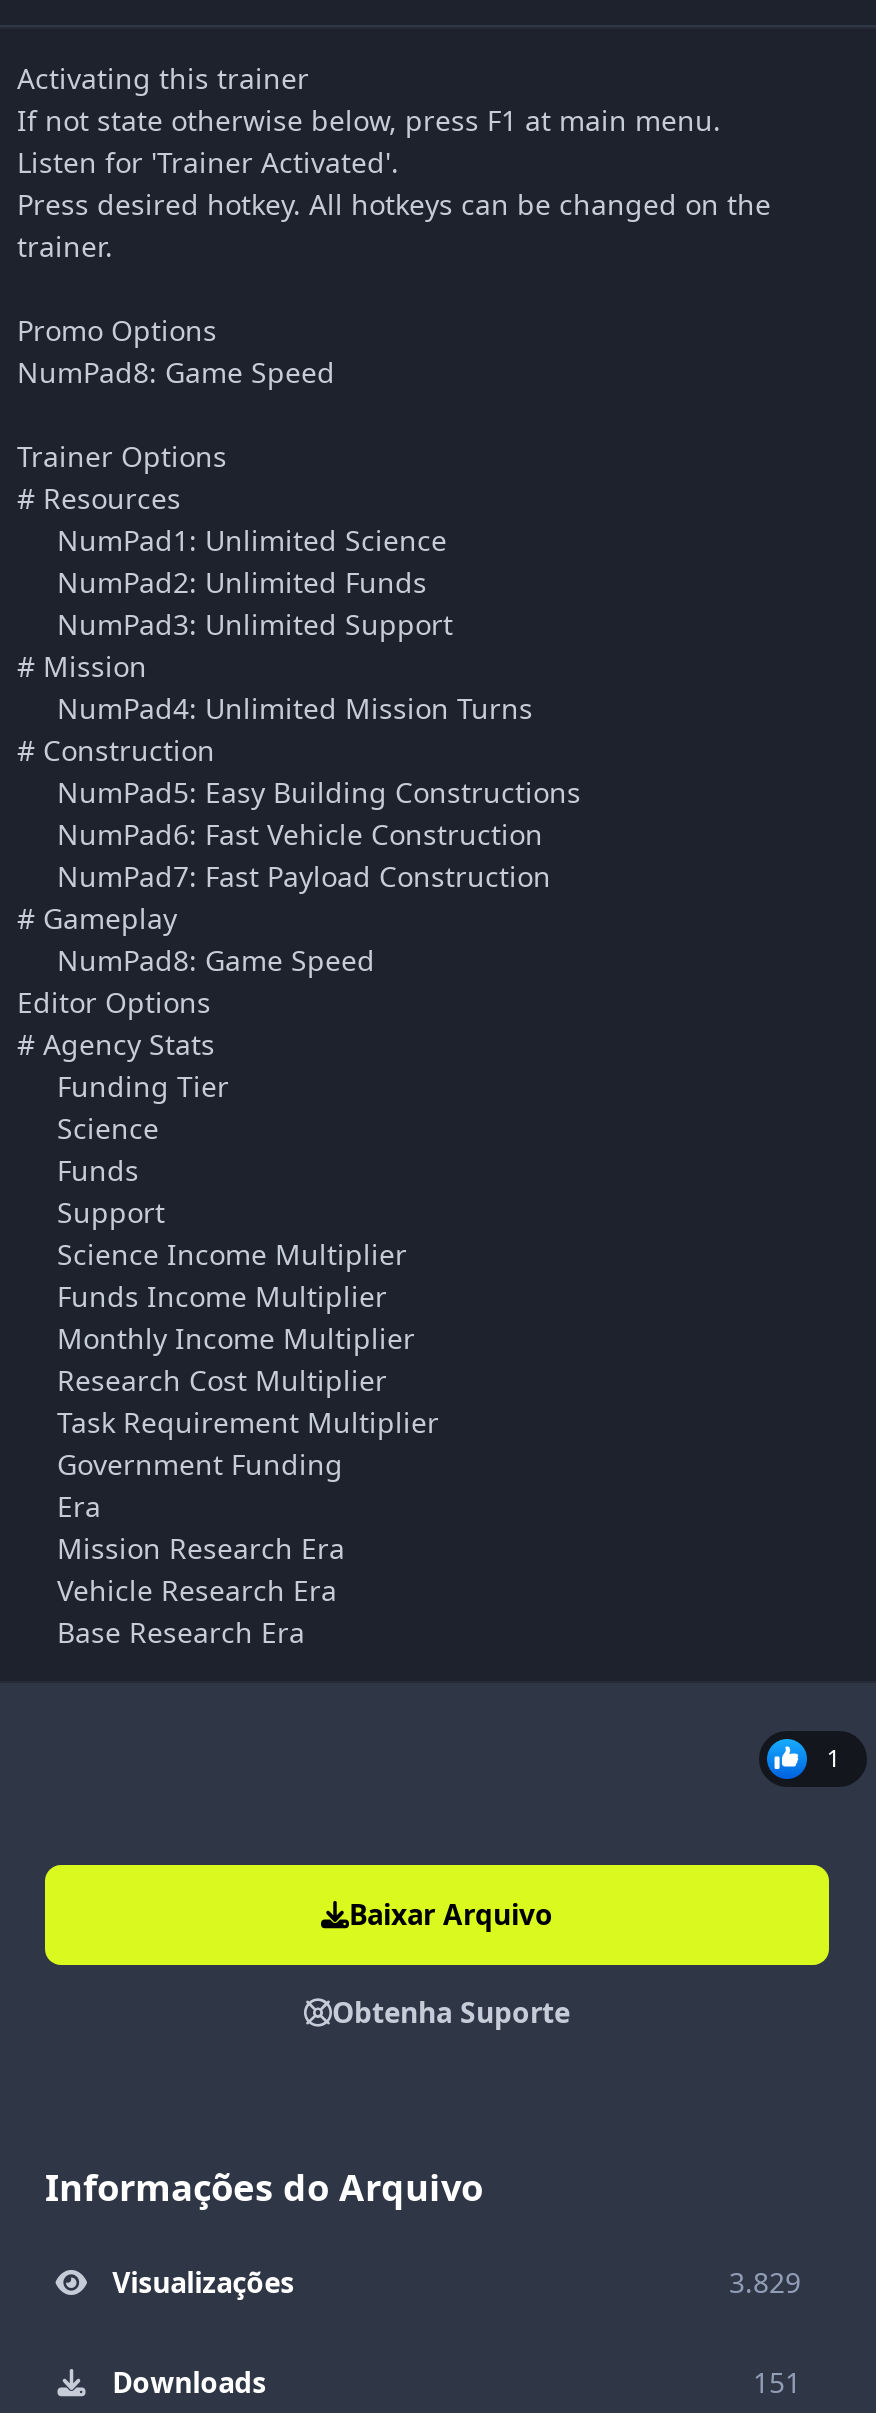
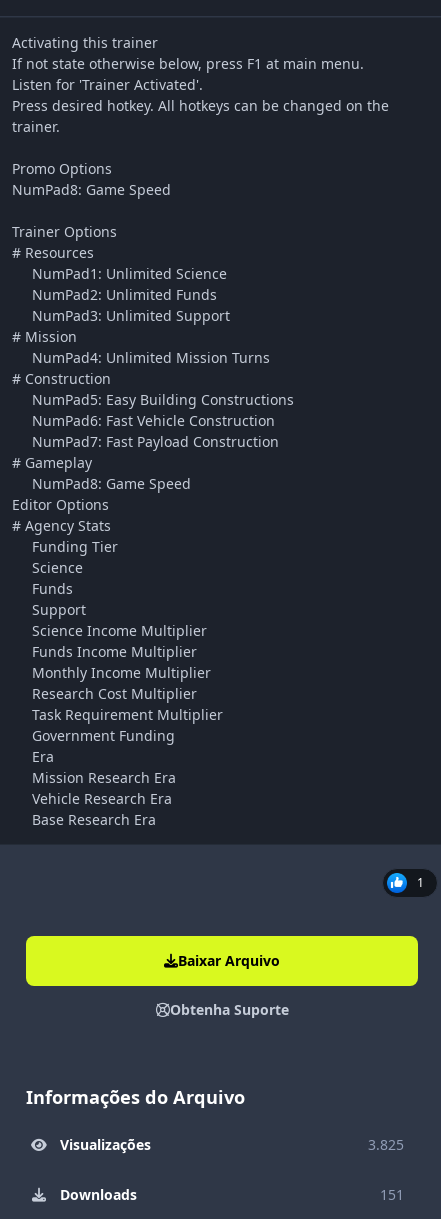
- 3.829
+ 3.825
